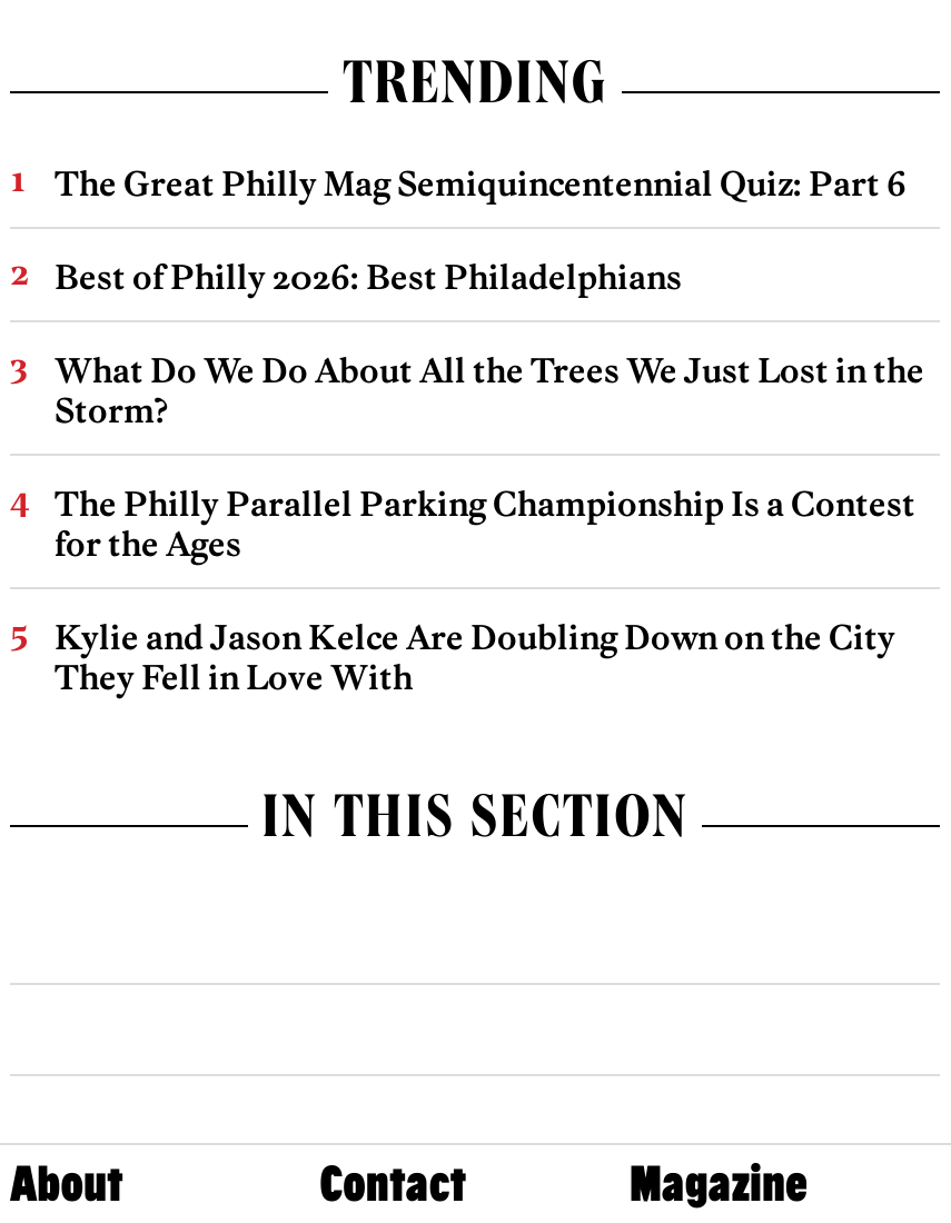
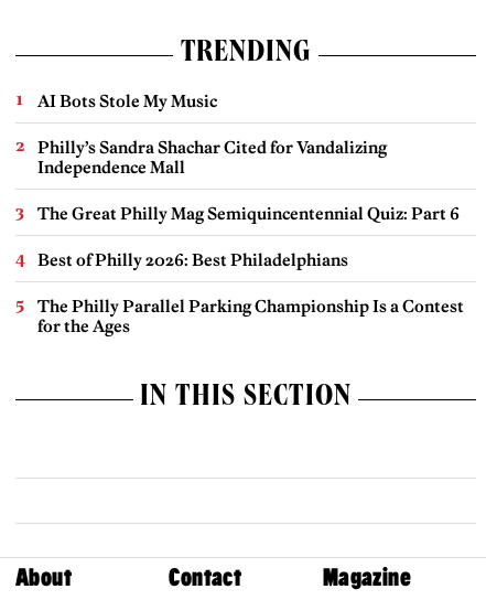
+ AI Bots Stole My Music
+ Philly’s Sandra Shachar Cited for Vandalizing
+ Independence Mall

moved down: The Great Philly Mag Semiquincentennial Quiz: Part 6 | Best of Philly 2026: Best Philadelphians

- What Do We Do About All the Trees We Just Lost in the
- Storm?

moved down: The Philly Parallel Parking Championship Is a Contest | for the Ages

- Kylie and Jason Kelce Are Doubling Down on the City
- They Fell in Love With
